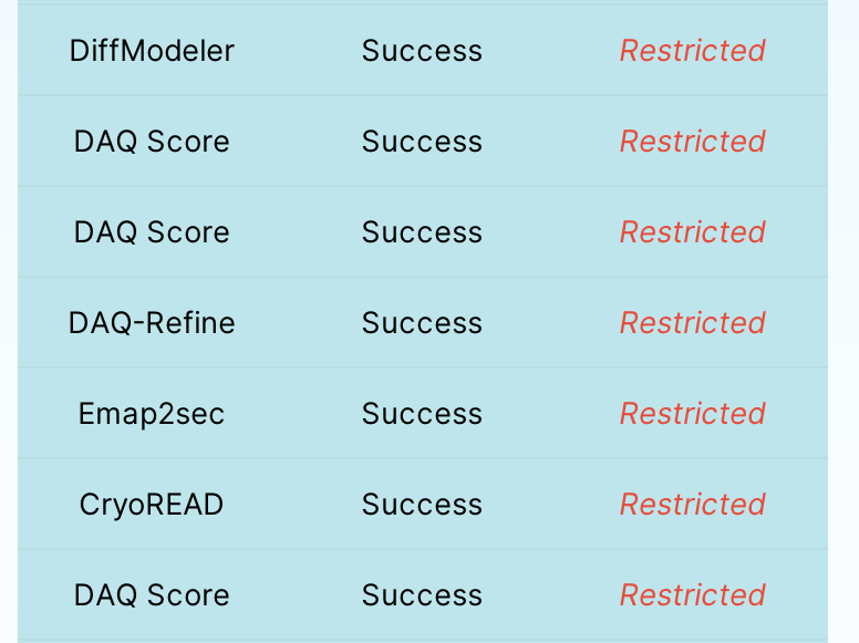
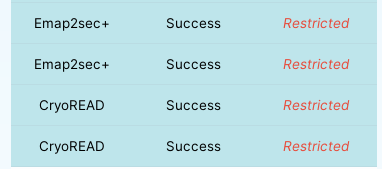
- DiffModeler
+ Emap2sec+

- DAQ Score
- Success
- Restricted
- DAQ Score
- Success
- Restricted
- DAQ-Refine
- Success
- Restricted
- Emap2sec
+ Emap2sec+

- DAQ Score
+ CryoREAD
